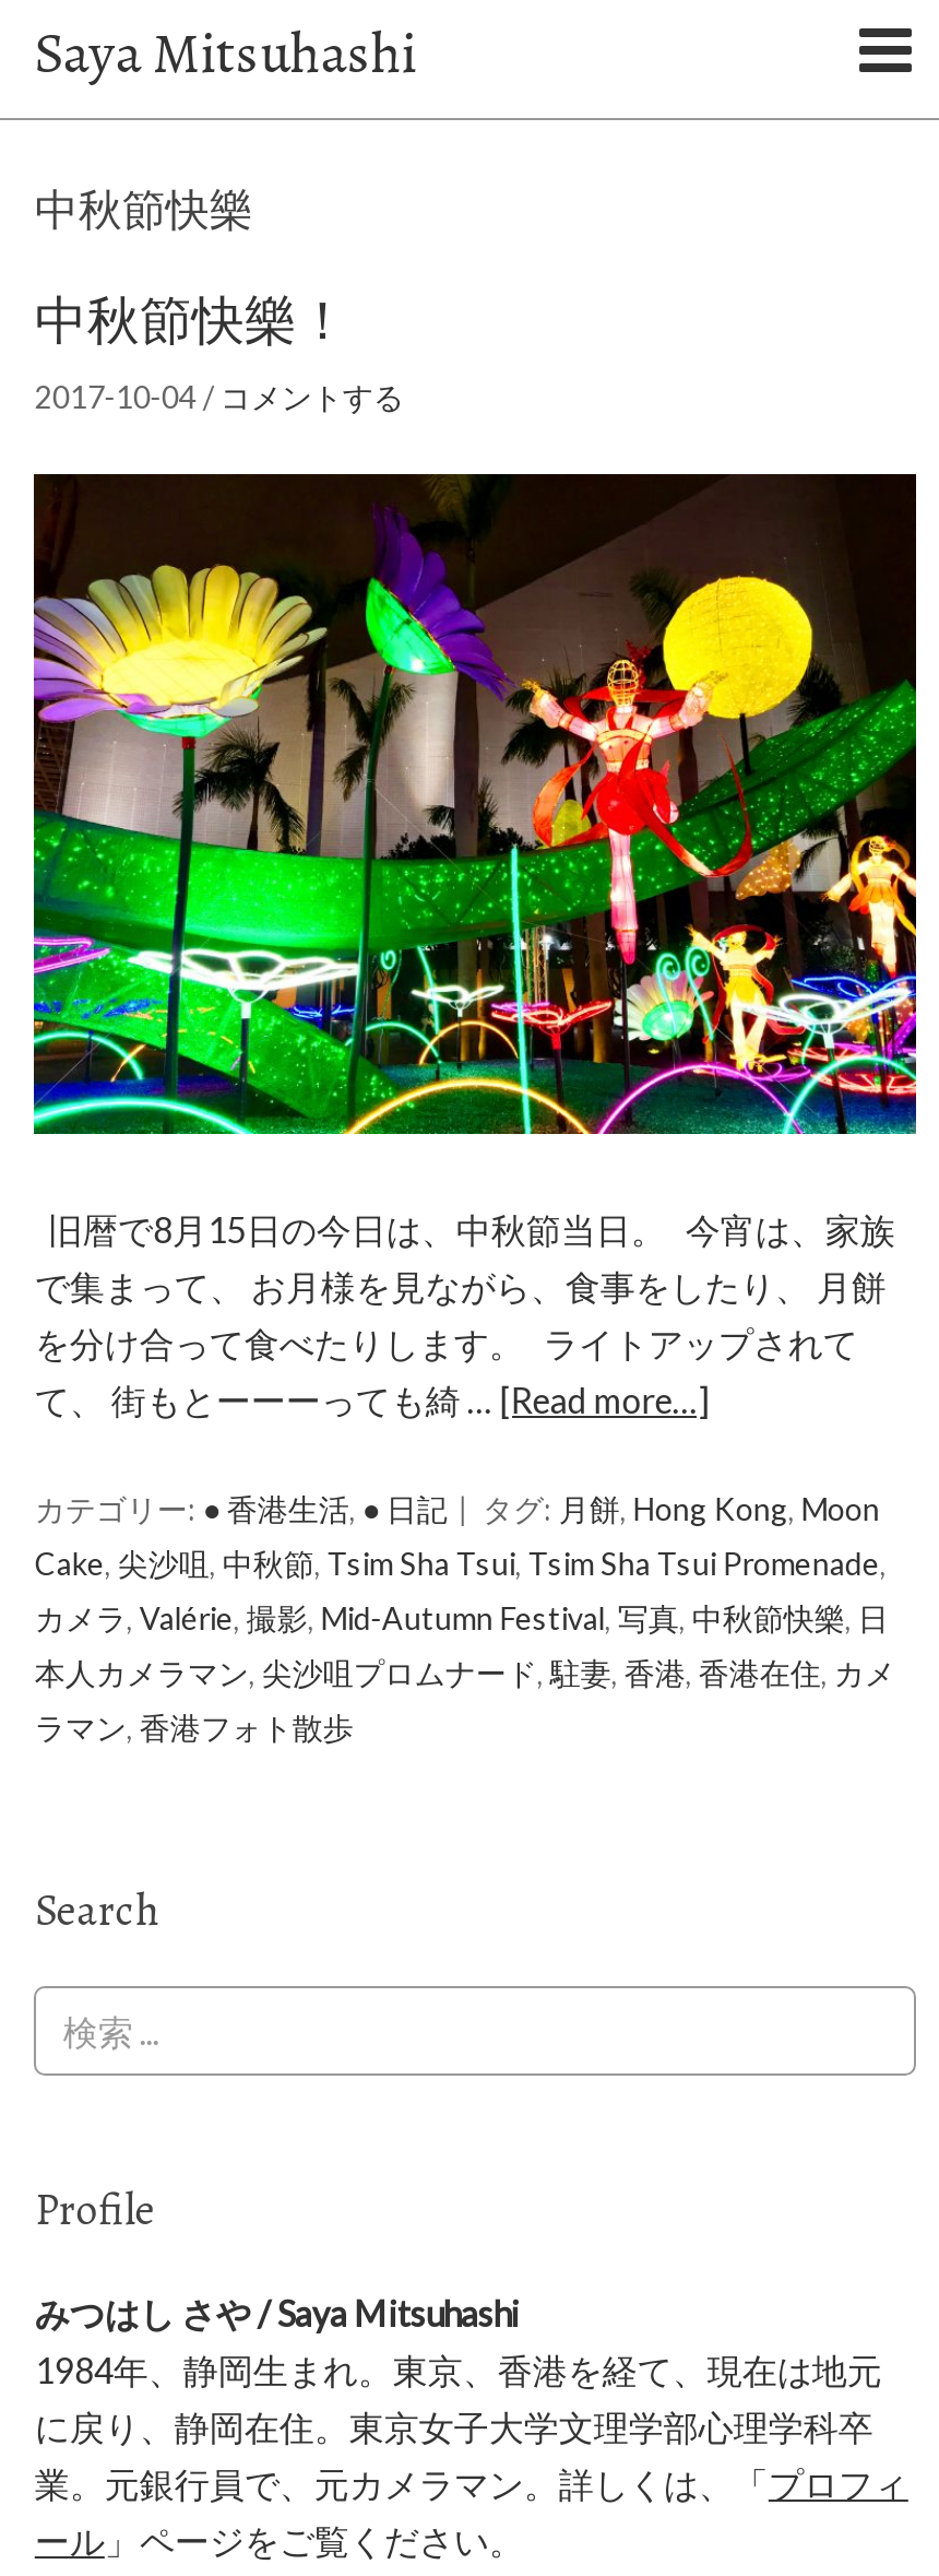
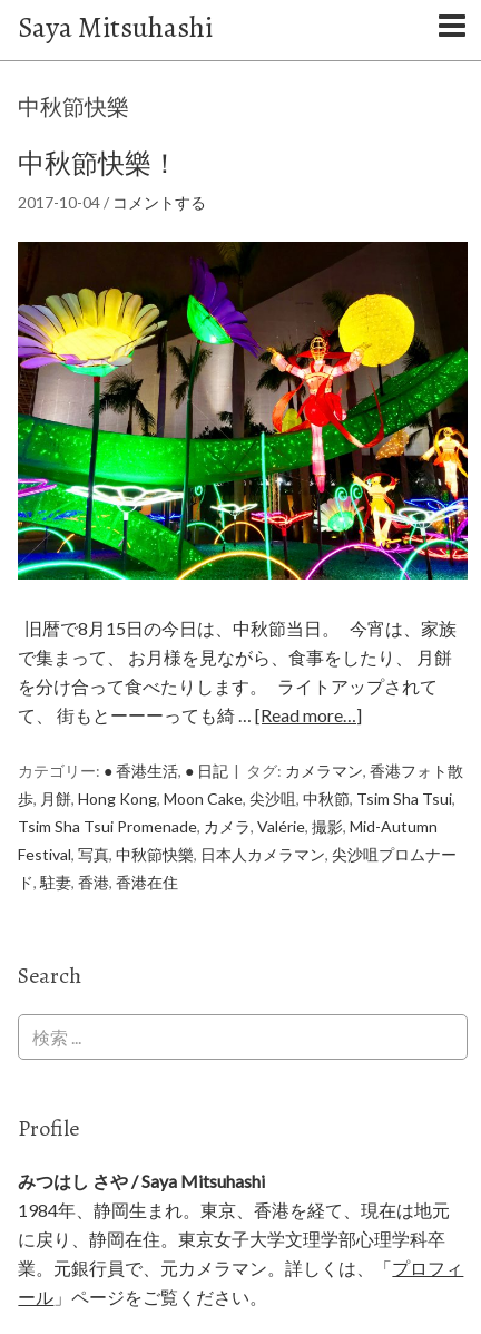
- タグ:月餅, Hong Kong, Moon
+ タグ:カメラマン,香港フォト散

- Cake,尖沙咀,中秋節, Tsim Sha Tsui, Tsim Sha Tsui Promenade,
+ 歩,月餅, Hong Kong, Moon Cake,尖沙咀,中秋節, Tsim Sha Tsui,

- カメラ, Valérie,撮影, Mid-Autumn Festival,写真,中秋節快樂,日
+ Tsim Sha Tsui Promenade,カメラ, Valérie,撮影, Mid-Autumn

- 本人カメラマン,尖沙咀プロムナード,駐妻,香港,香港在住,カメ
+ Festival,写真,中秋節快樂,日本人カメラマン,尖沙咀プロムナー

- ラマン,香港フォト散歩
+ ド,駐妻,香港,香港在住
